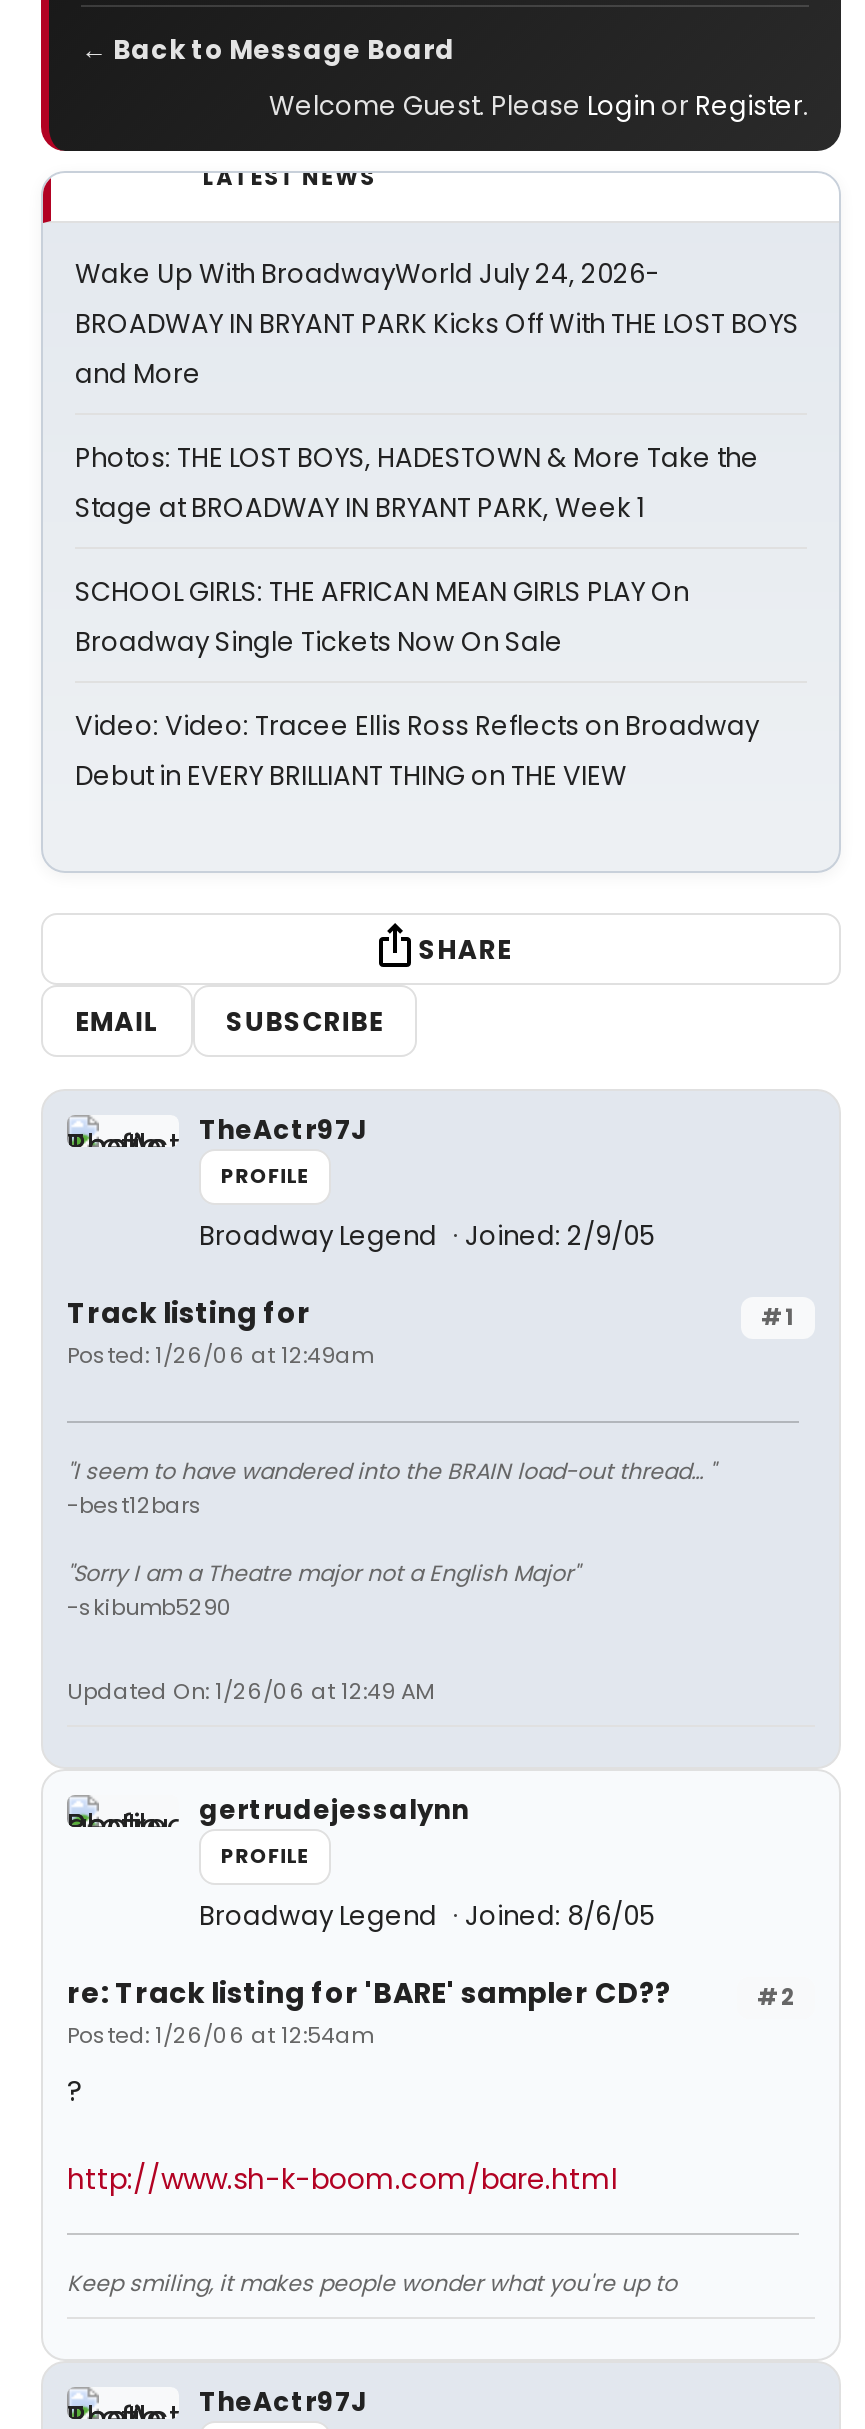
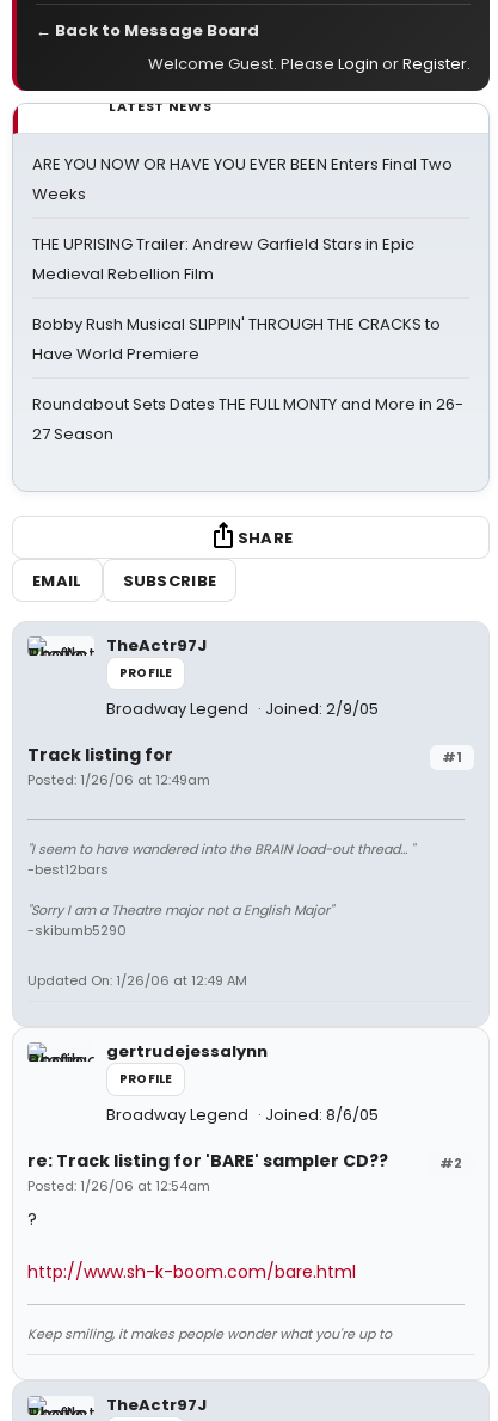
- Wake Up With BroadwayWorld July 24, 2026-
- BROADWAY IN BRYANT PARK Kicks Off With THE LOST BOYS
- and More
+ ARE YOU NOW OR HAVE YOU EVER BEEN Enters Final Two
+ Weeks

- Photos: THE LOST BOYS, HADESTOWN & More Take the
- Stage at BROADWAY IN BRYANT PARK, Week 1
+ THE UPRISING Trailer: Andrew Garfield Stars in Epic
+ Medieval Rebellion Film

- SCHOOL GIRLS: THE AFRICAN MEAN GIRLS PLAY On
- Broadway Single Tickets Now On Sale
+ Bobby Rush Musical SLIPPIN' THROUGH THE CRACKS to
+ Have World Premiere

- Video: Video: Tracee Ellis Ross Reflects on Broadway
- Debut in EVERY BRILLIANT THING on THE VIEW
+ Roundabout Sets Dates THE FULL MONTY and More in 26-
+ 27 Season
